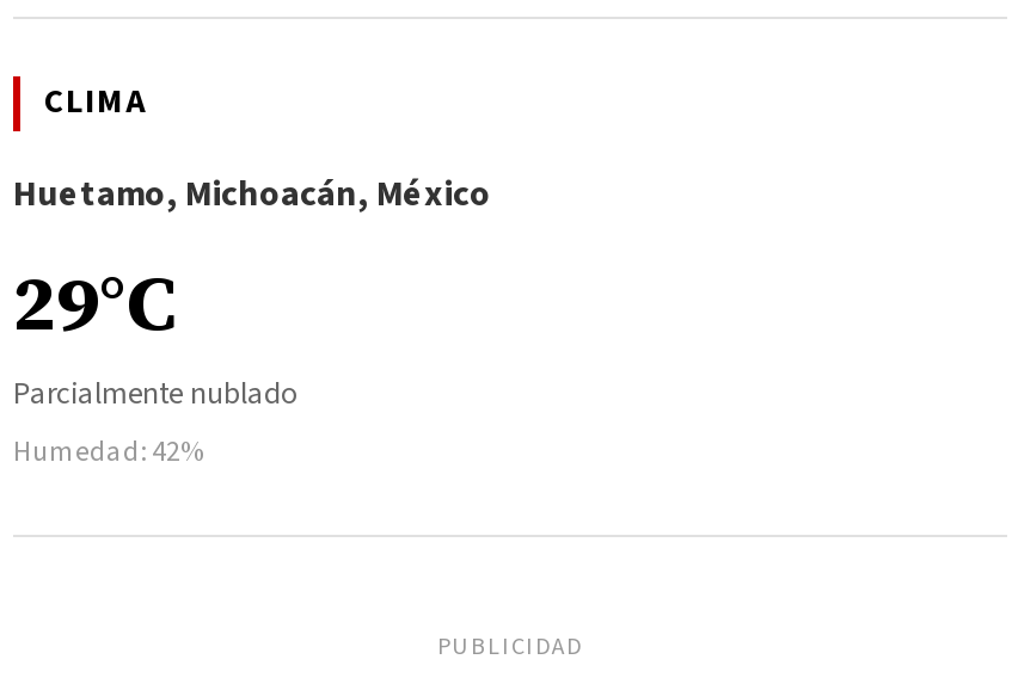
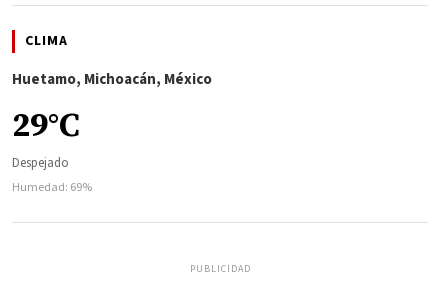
- Parcialmente nublado
- Humedad: 42%
+ Despejado
+ Humedad: 69%
